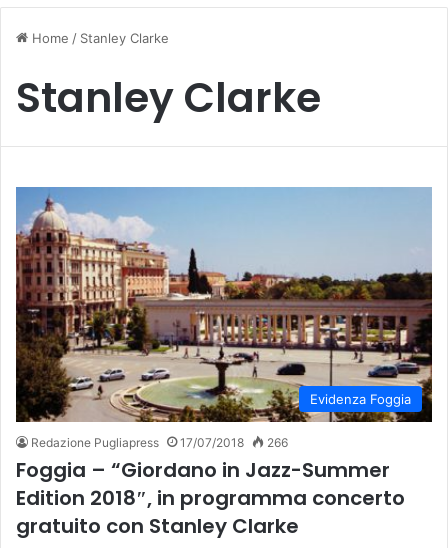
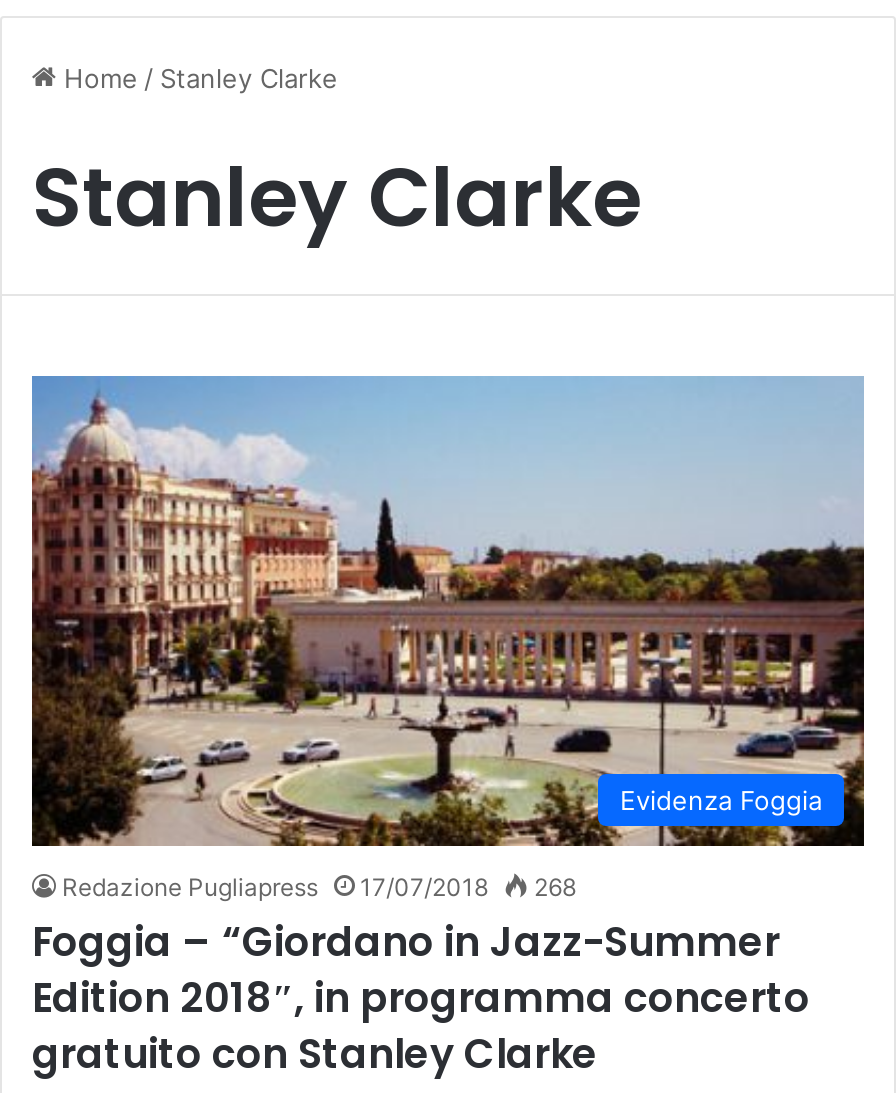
- Redazione Pugliapress 17/07/2018 266
+ Redazione Pugliapress 17/07/2018 268
